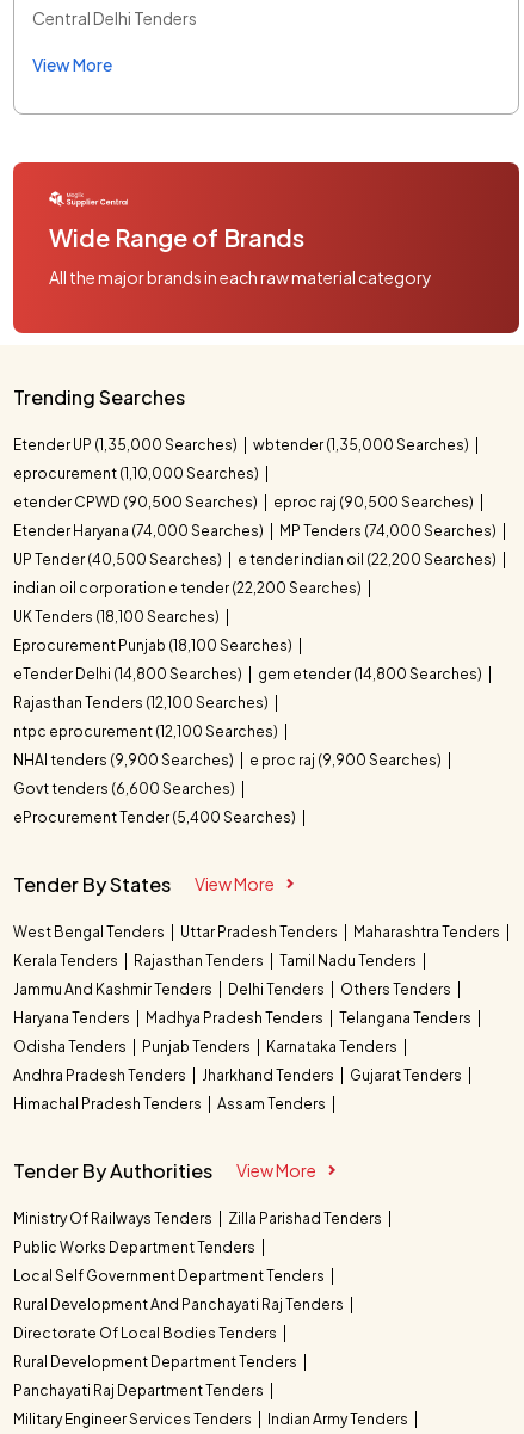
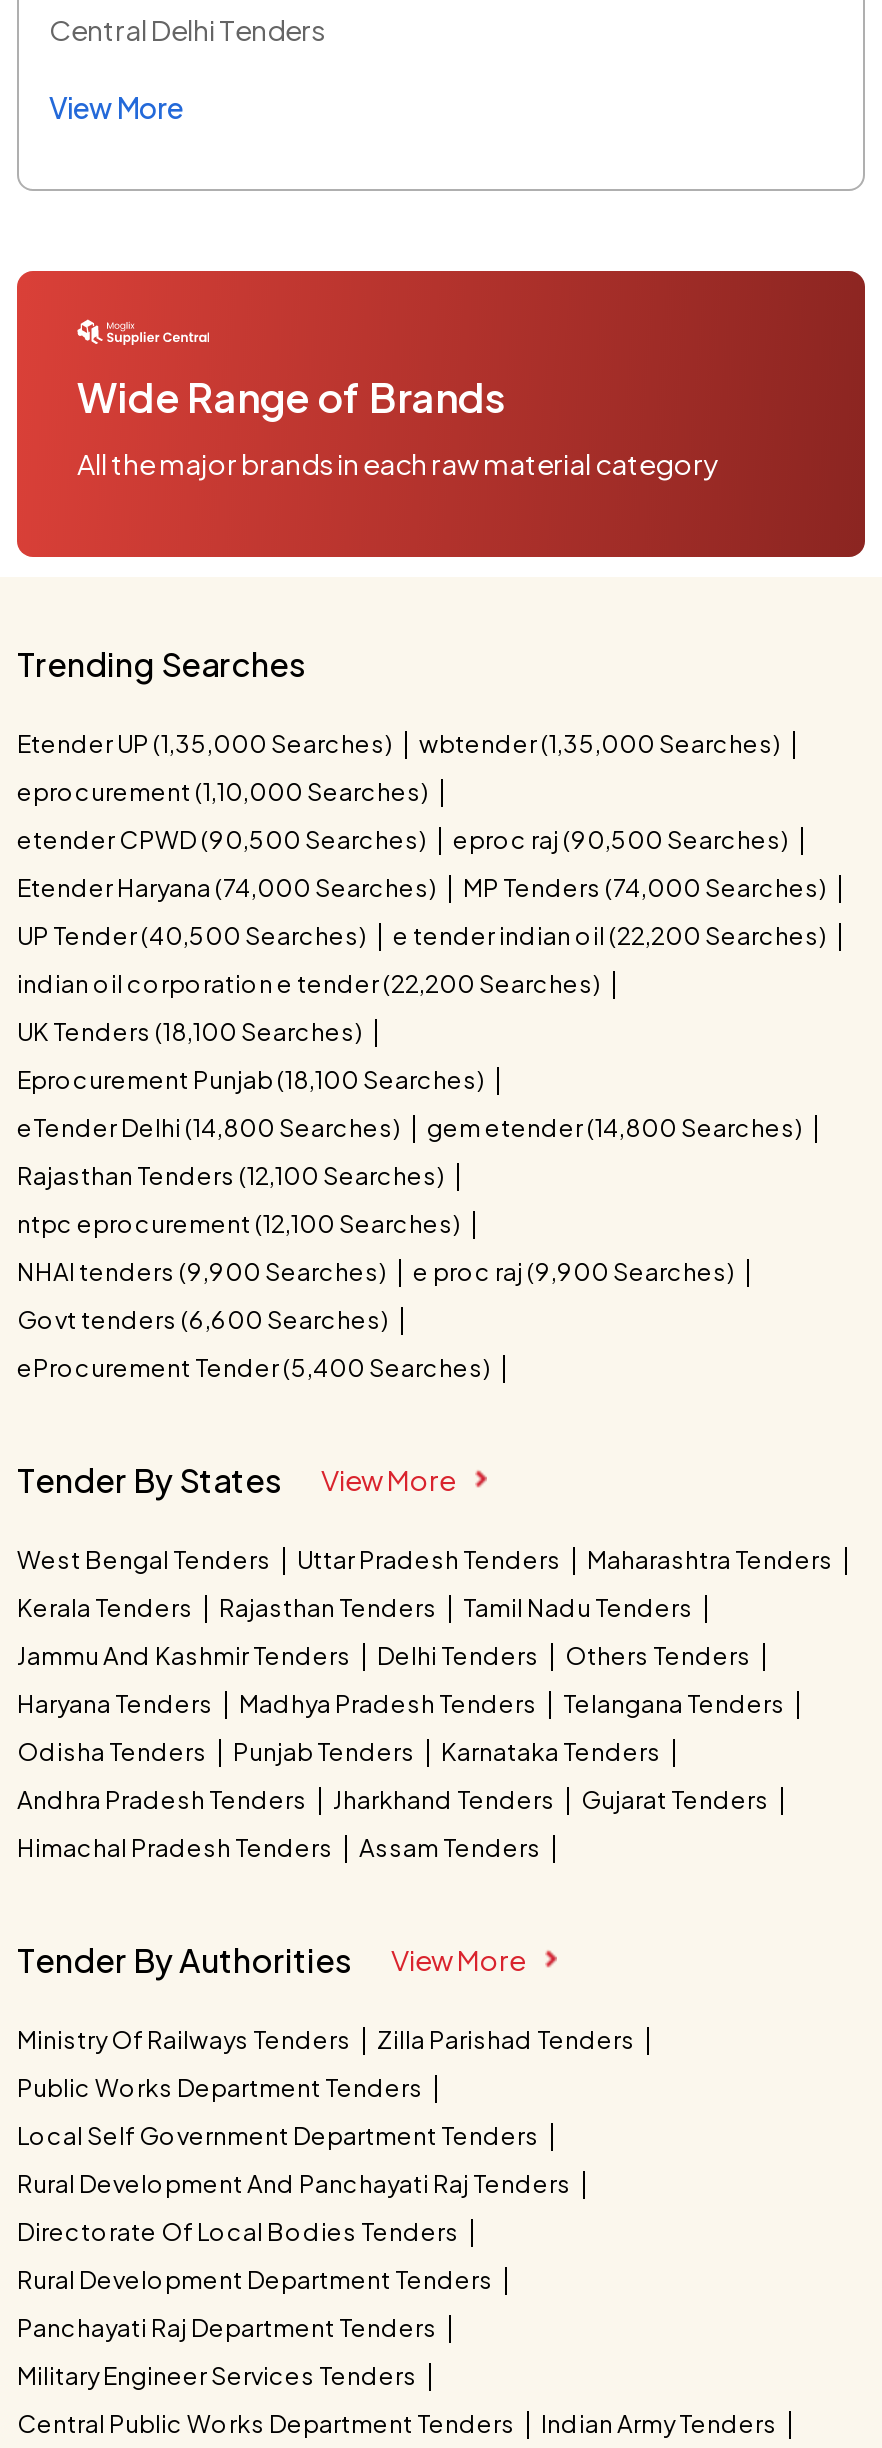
+ Central Public Works Department Tenders
